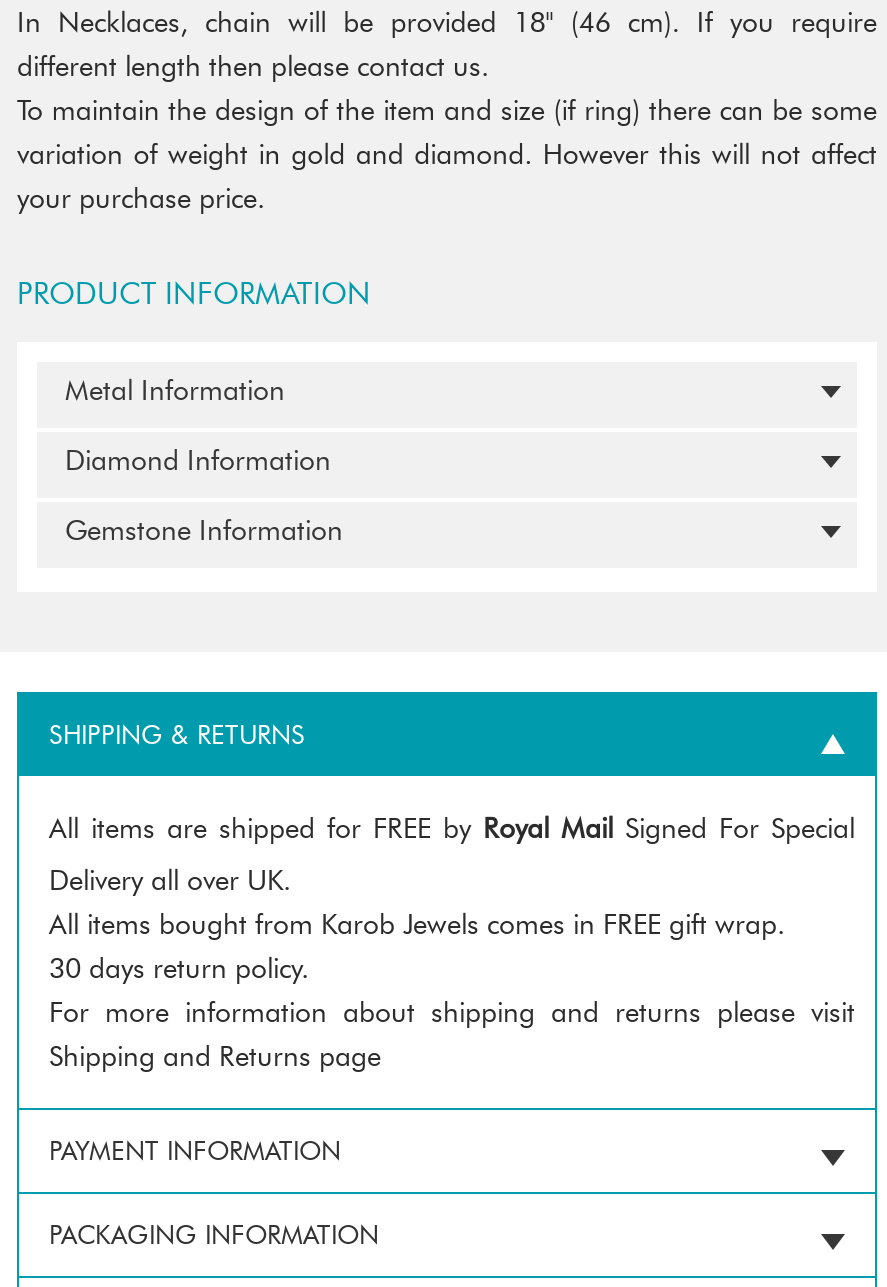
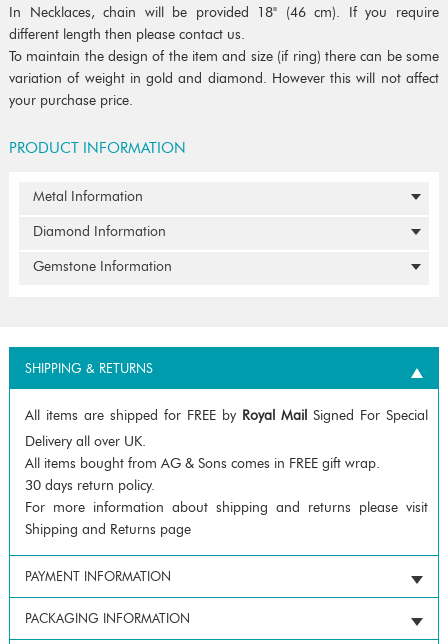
- All items bought from Karob Jewels comes in FREE gift wrap.
+ All items bought from AG & Sons comes in FREE gift wrap.
